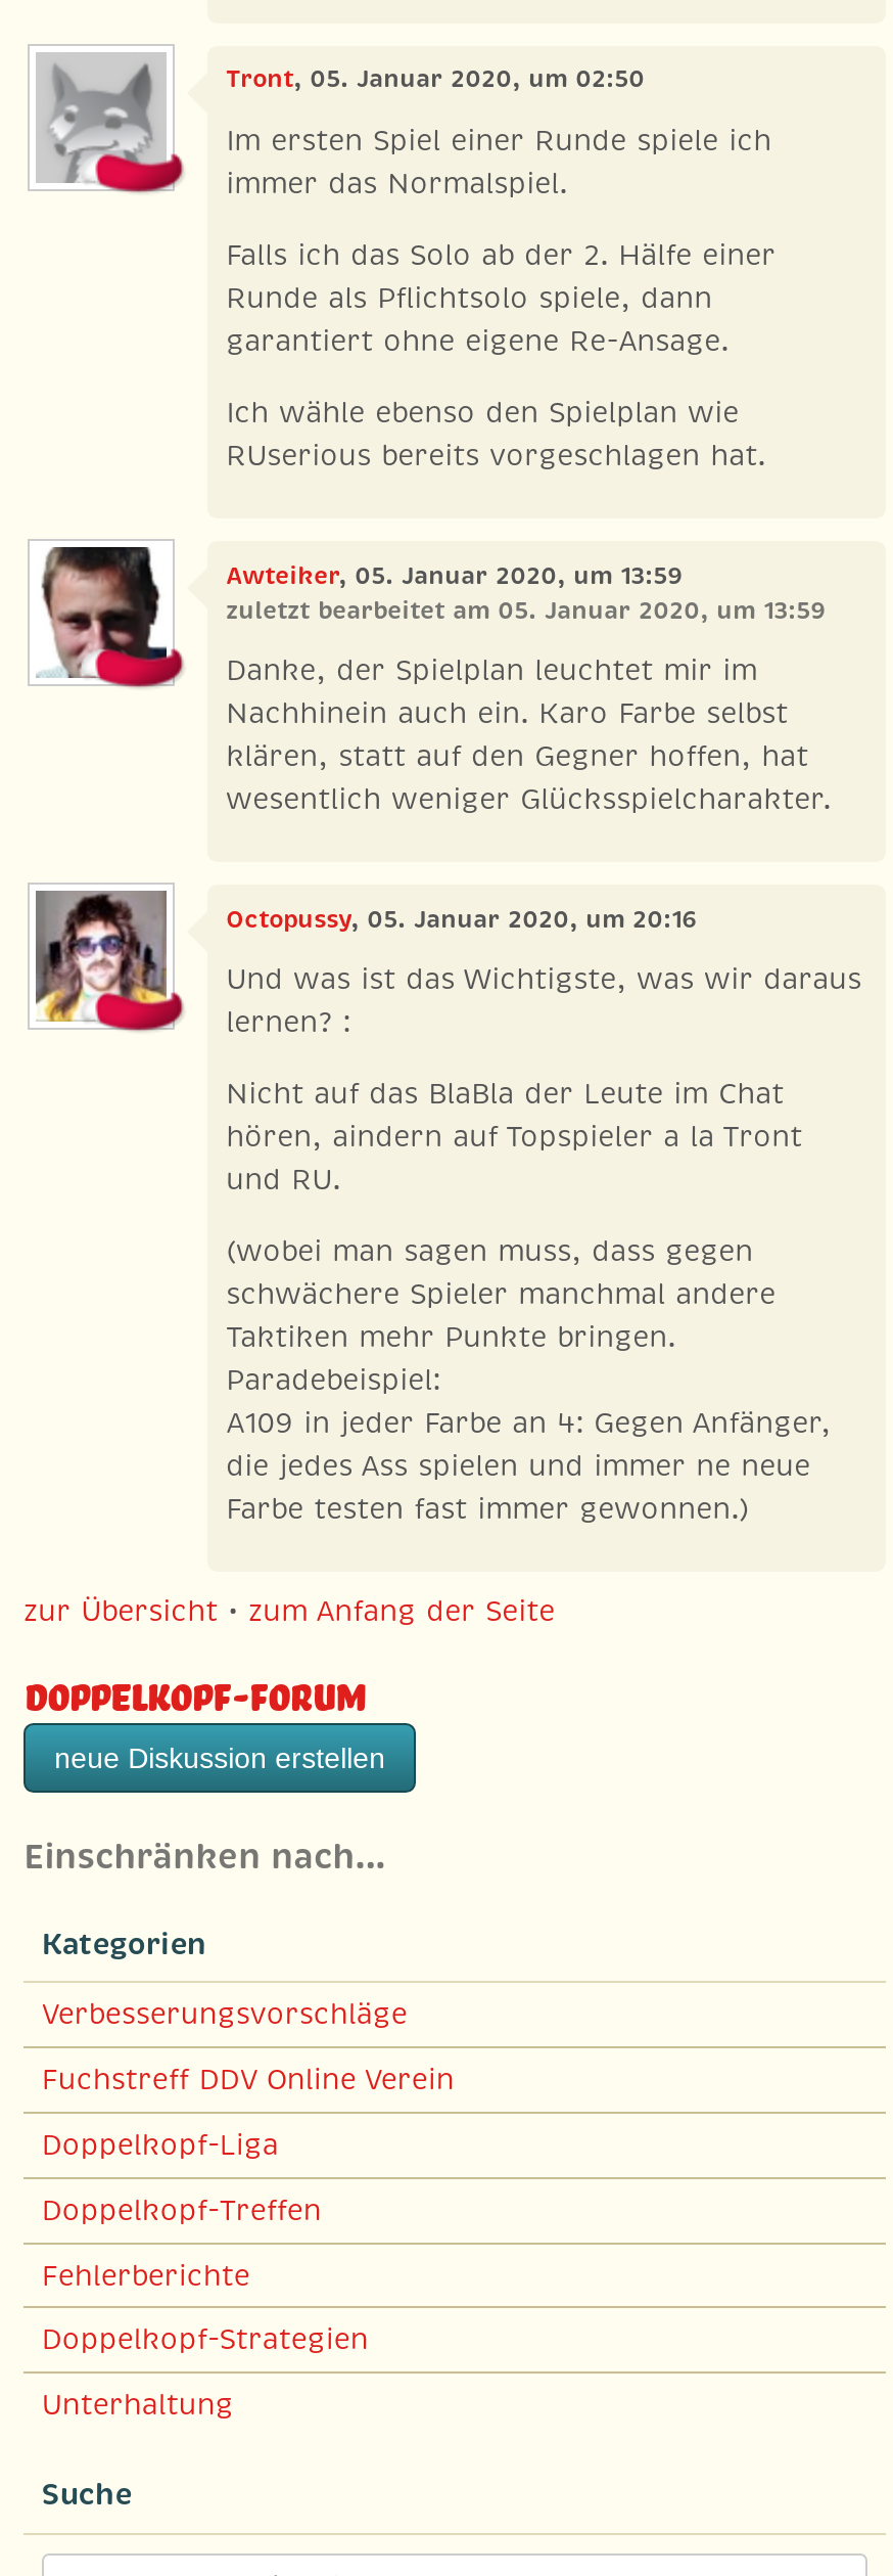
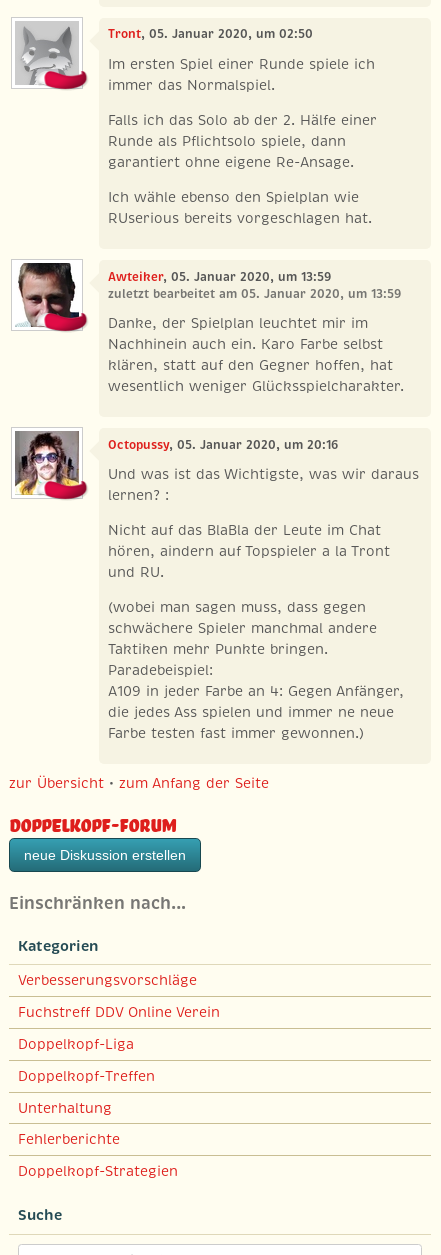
moved down: Fehlerberichte | Doppelkopf-Strategien

moved up: Unterhaltung
